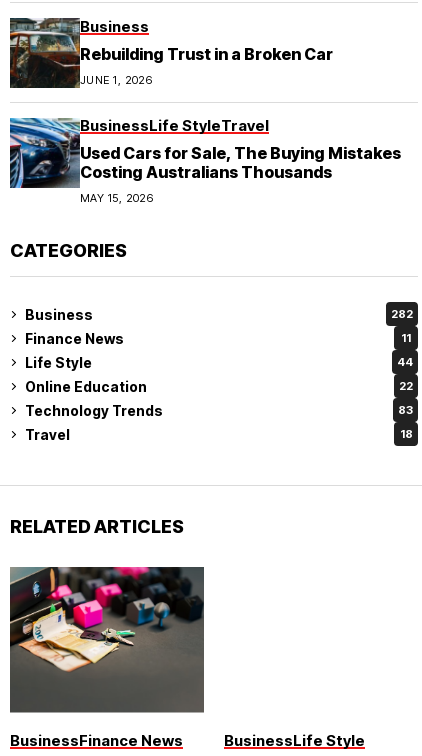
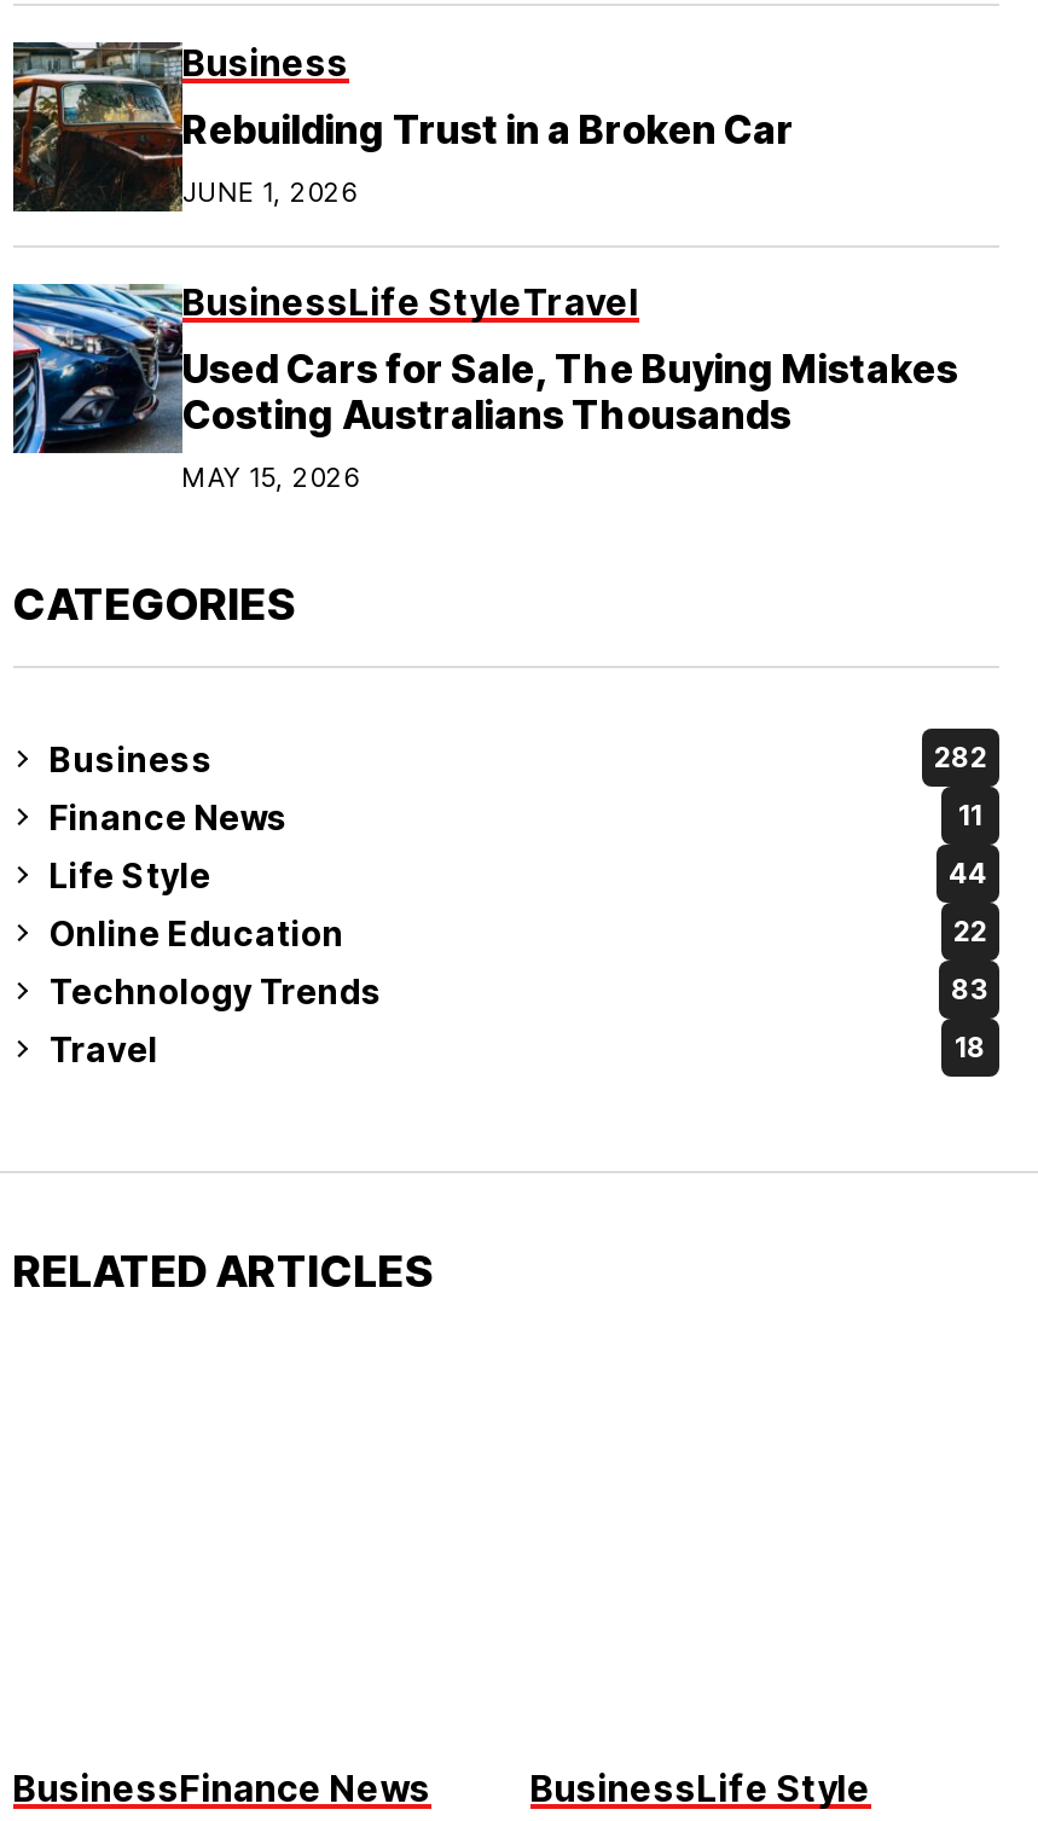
- [image]
